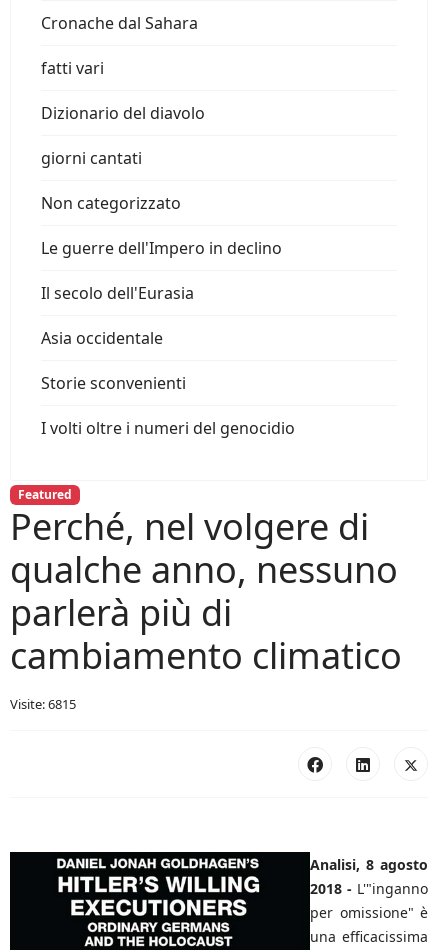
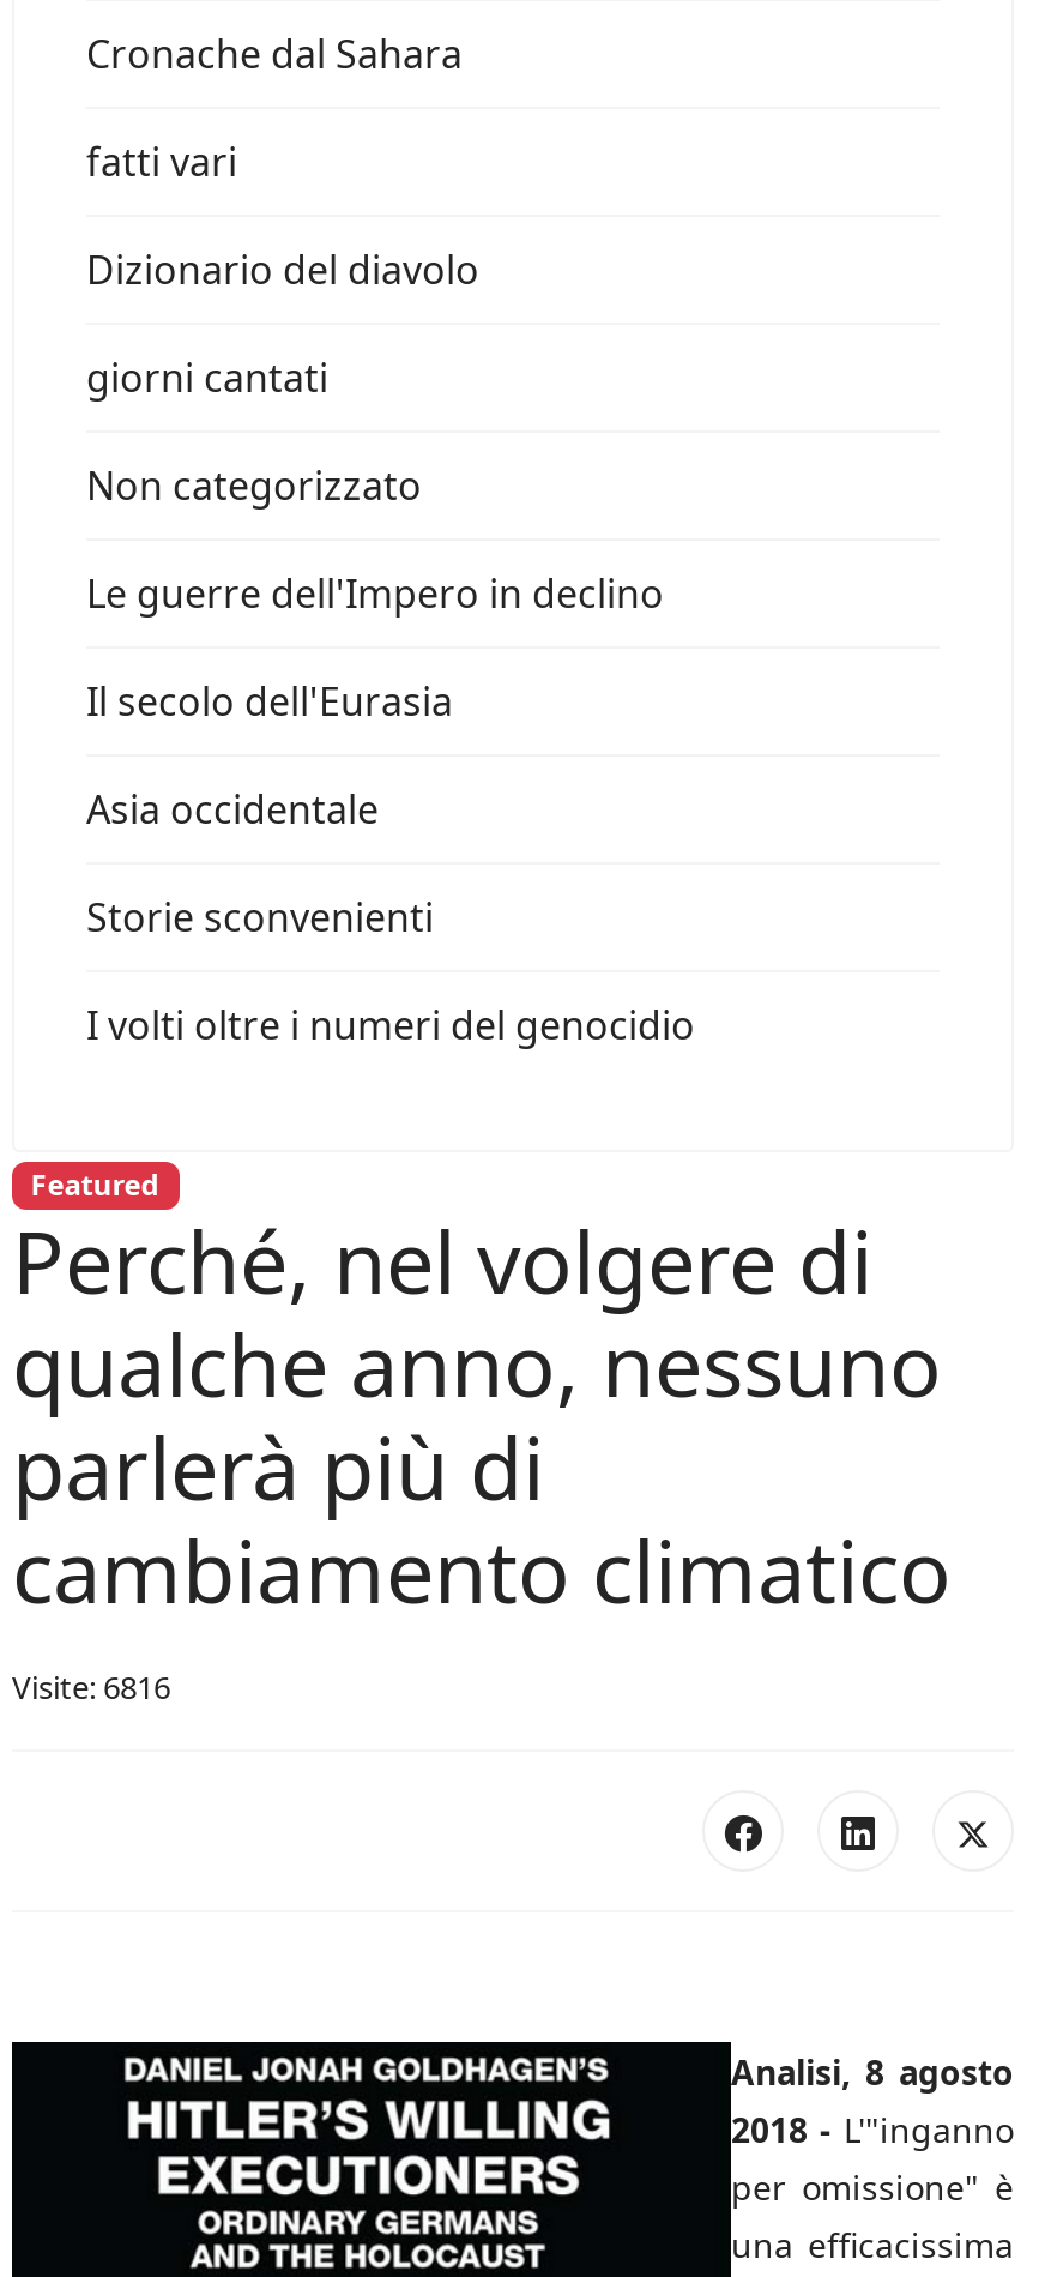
- Visite: 6815
+ Visite: 6816
